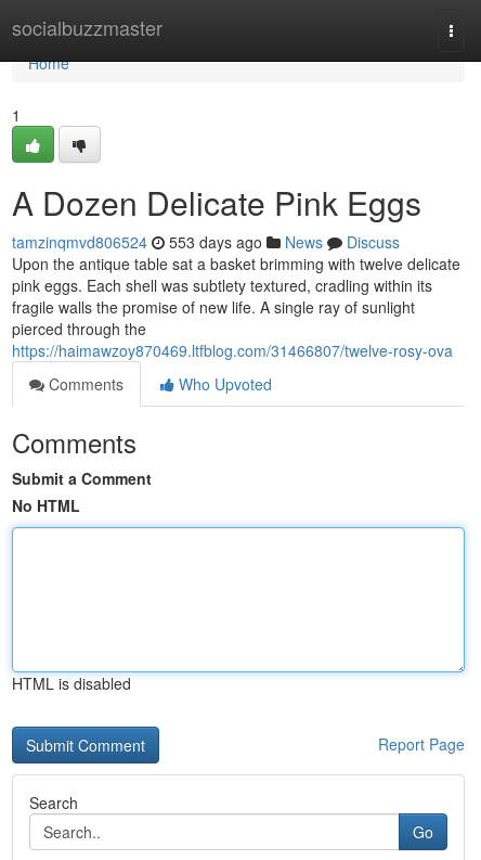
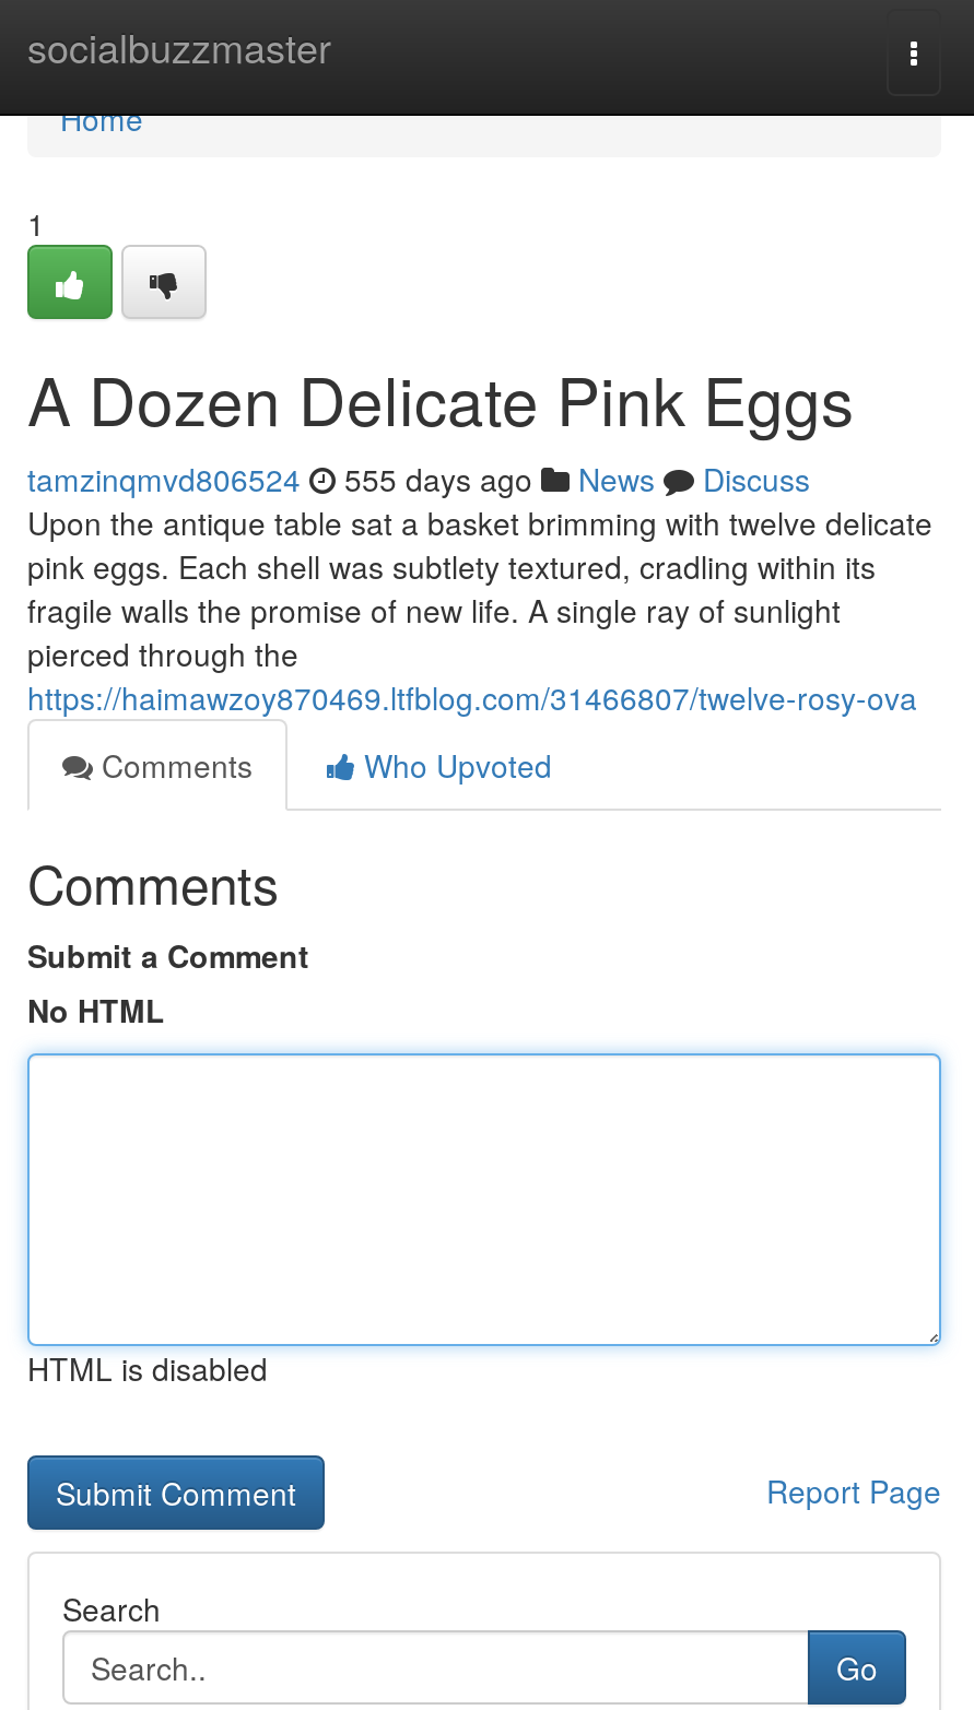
- tamzinqmvd806524 553 days ago News Discuss
+ tamzinqmvd806524 555 days ago News Discuss
